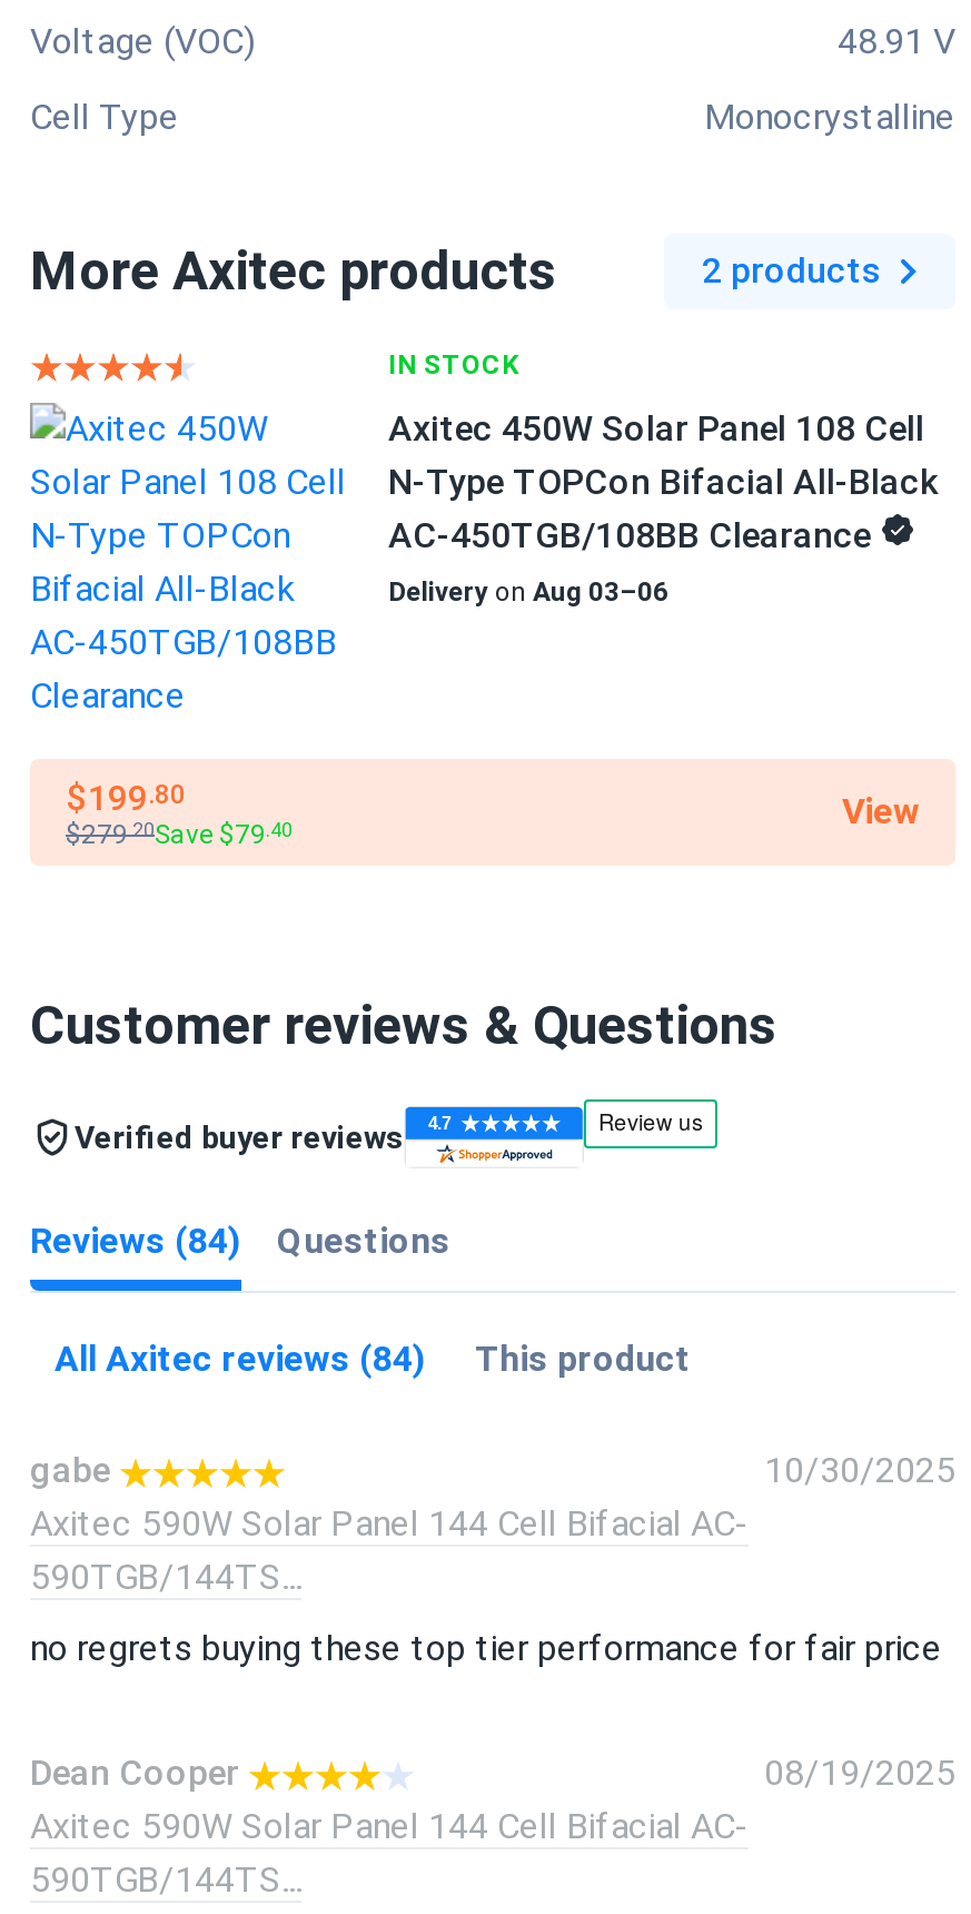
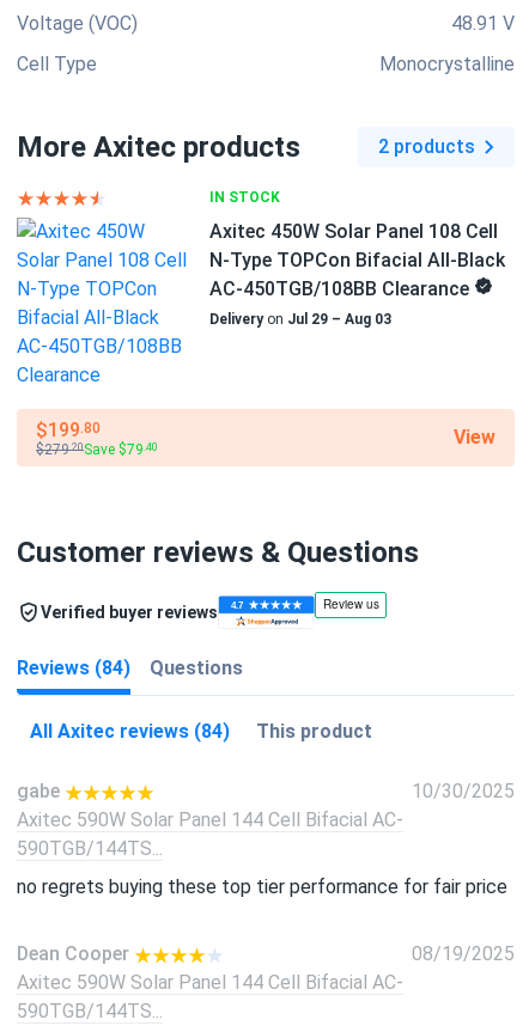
- Delivery on Aug 03–06
+ Delivery on Jul 29 – Aug 03
